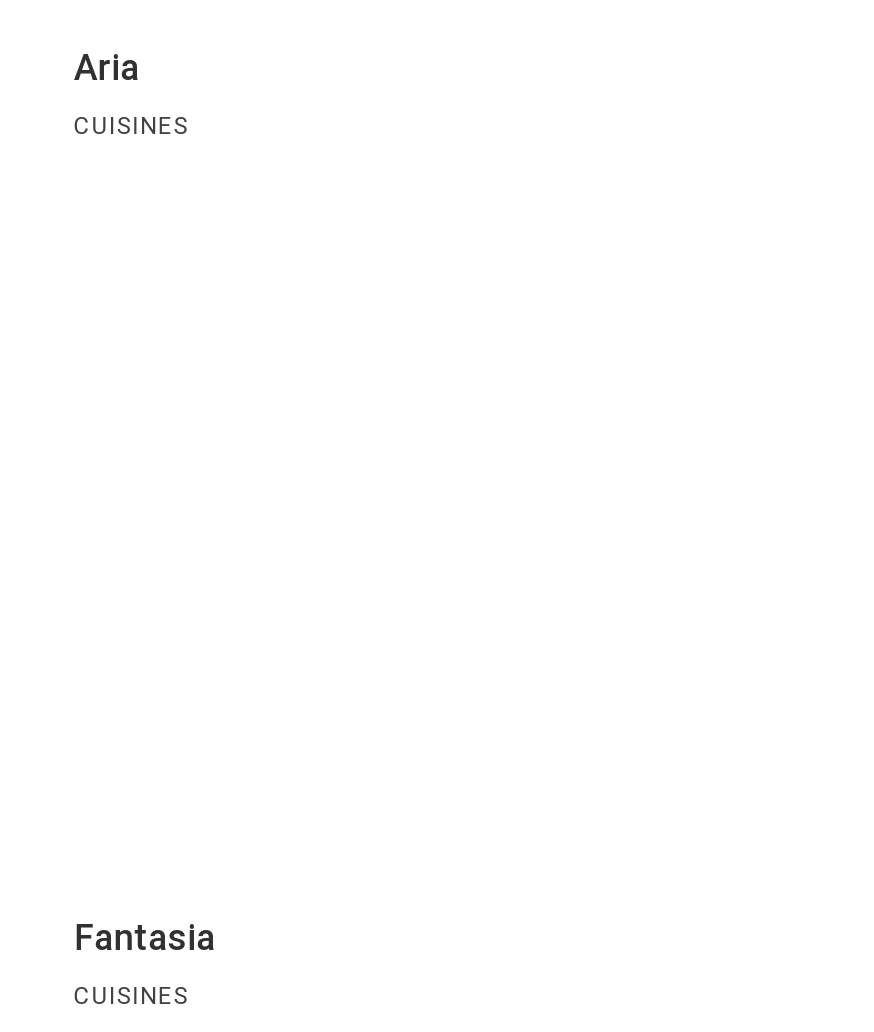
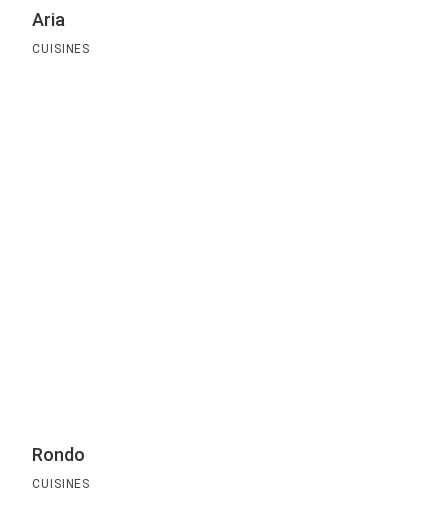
- Fantasia
+ Rondo
